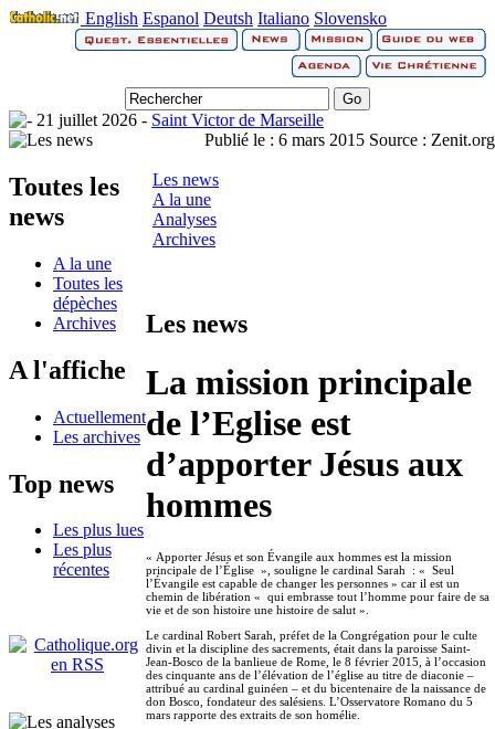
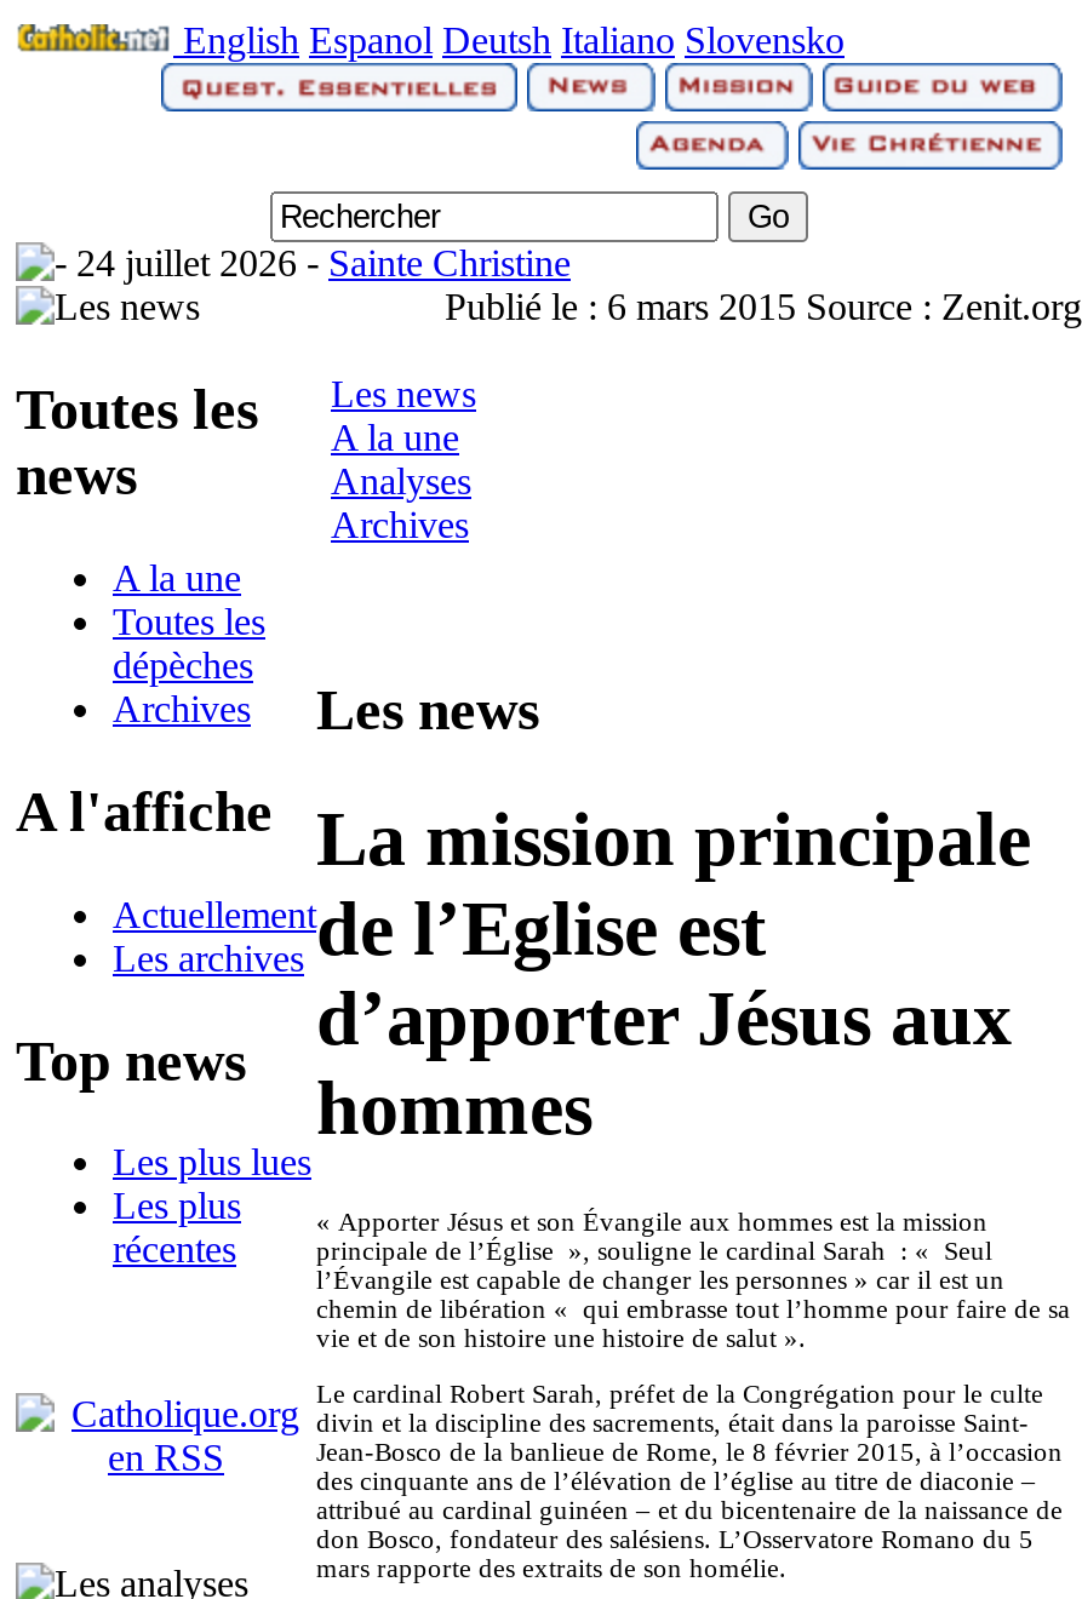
- 21 juillet 2026 -Saint Victor de Marseille
+ 24 juillet 2026 -Sainte Christine
